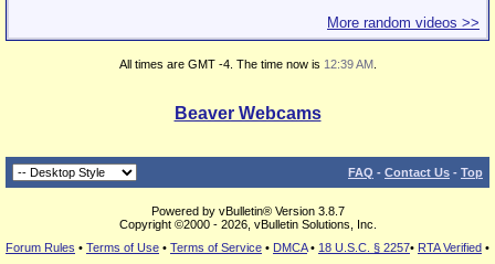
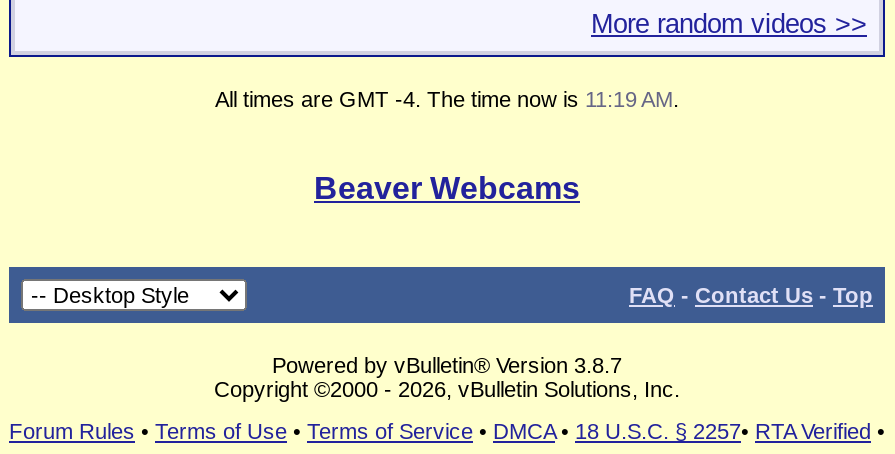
- All times are GMT -4. The time now is 12:39 AM.
+ All times are GMT -4. The time now is 11:19 AM.
